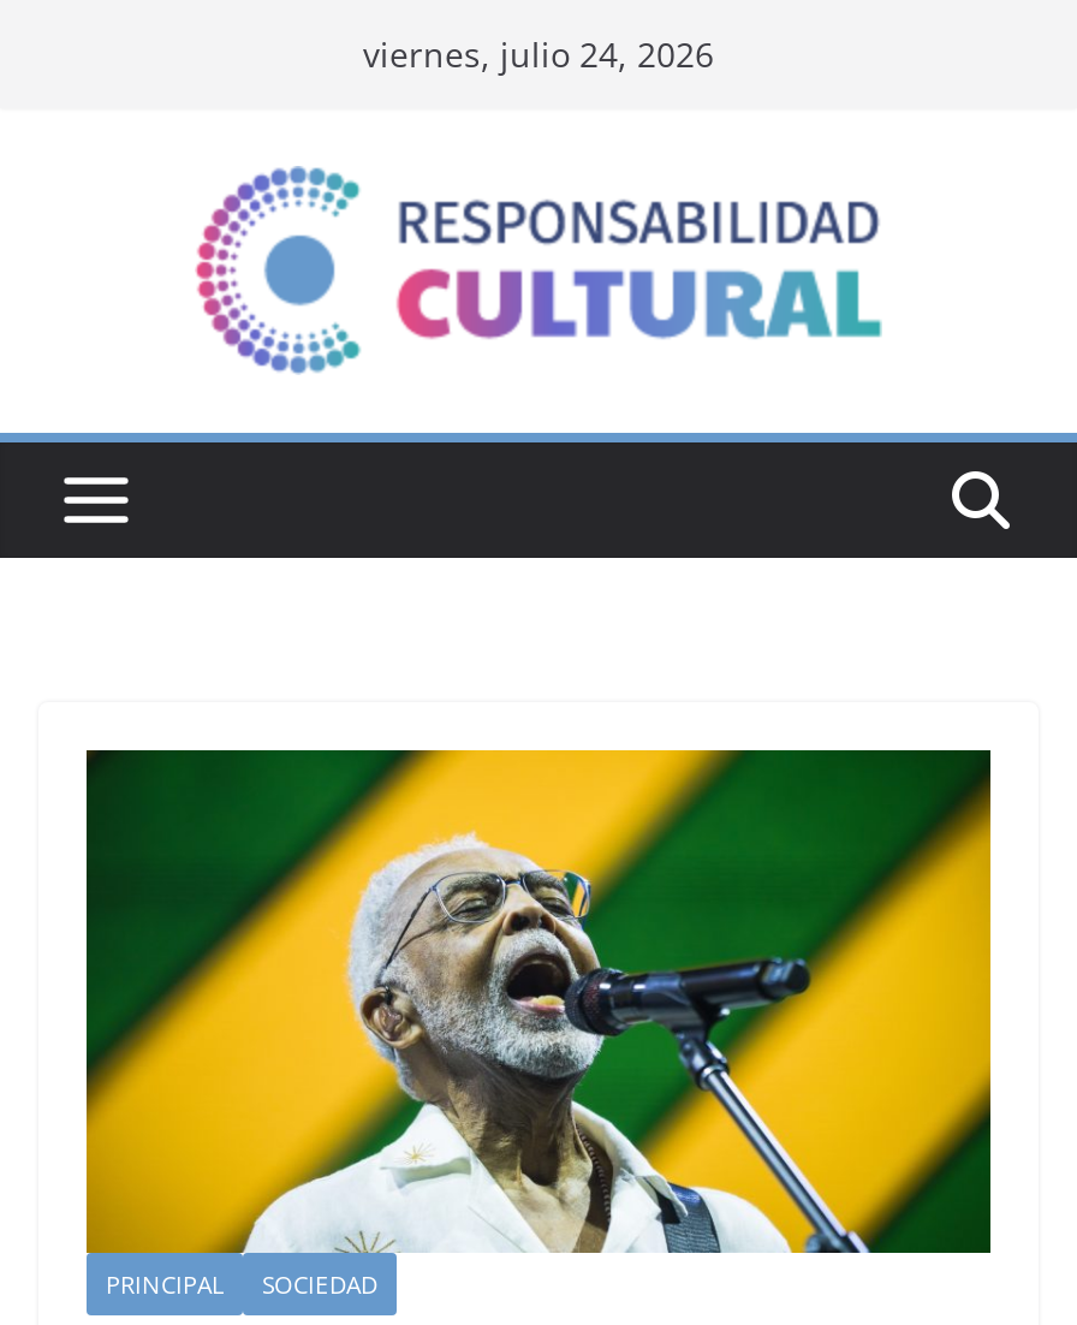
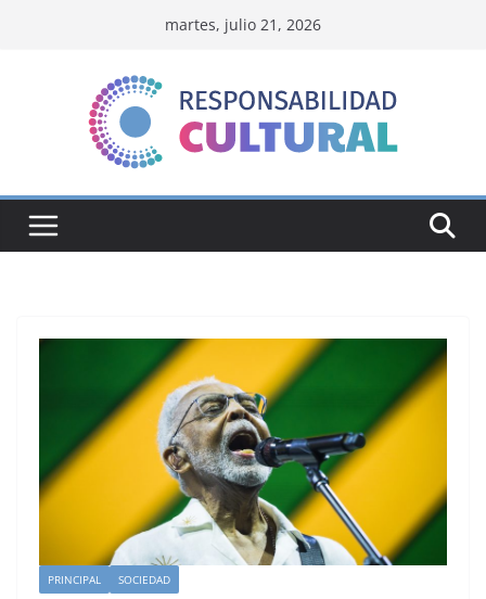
- viernes, julio 24, 2026
+ martes, julio 21, 2026
